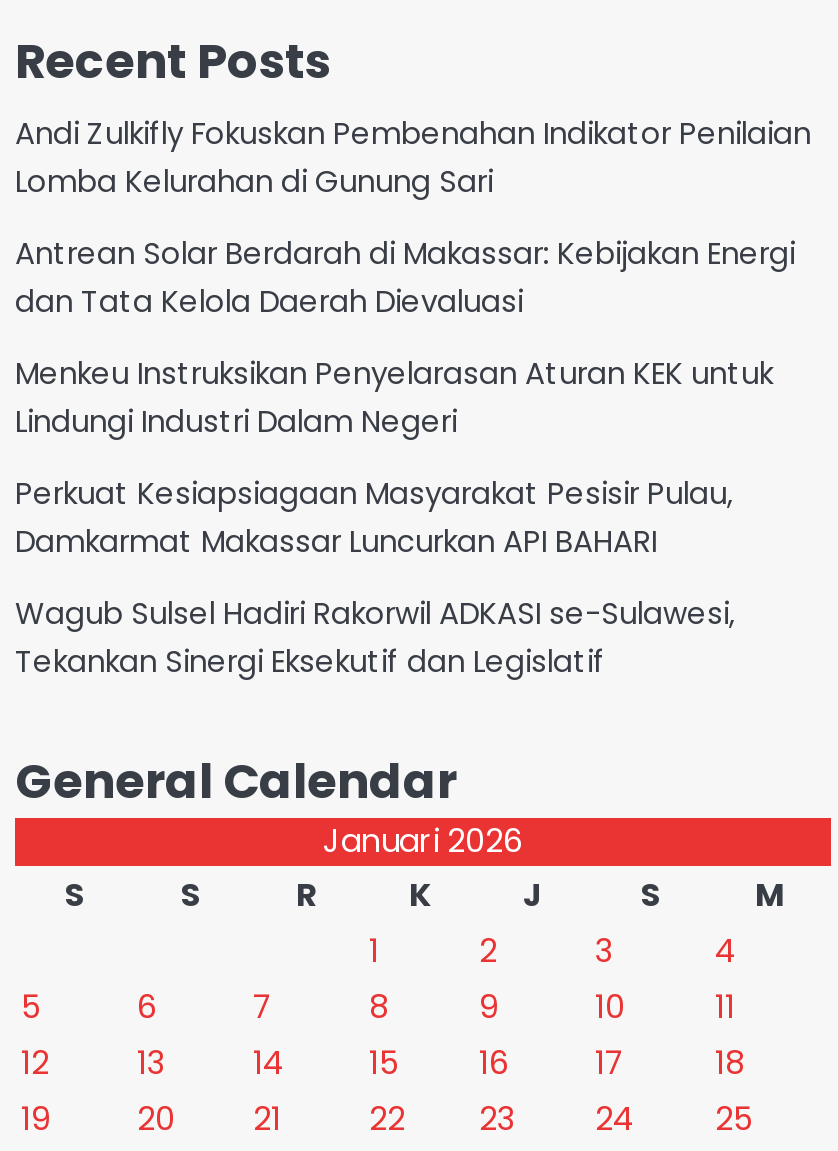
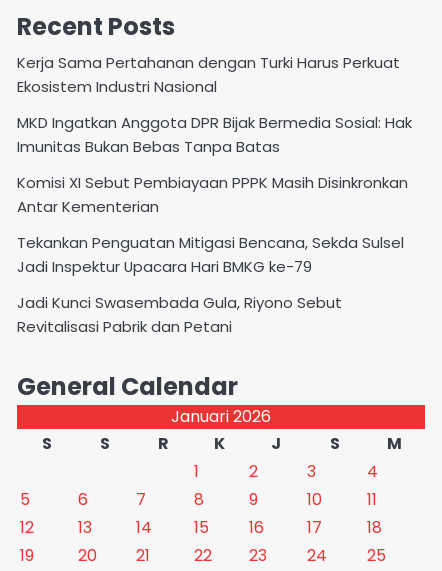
- Andi Zulkifly Fokuskan Pembenahan Indikator Penilaian
- Lomba Kelurahan di Gunung Sari
+ Kerja Sama Pertahanan dengan Turki Harus Perkuat
+ Ekosistem Industri Nasional

- Antrean Solar Berdarah di Makassar: Kebijakan Energi
- dan Tata Kelola Daerah Dievaluasi
+ MKD Ingatkan Anggota DPR Bijak Bermedia Sosial: Hak
+ Imunitas Bukan Bebas Tanpa Batas

- Menkeu Instruksikan Penyelarasan Aturan KEK untuk
- Lindungi Industri Dalam Negeri
+ Komisi XI Sebut Pembiayaan PPPK Masih Disinkronkan
+ Antar Kementerian

- Perkuat Kesiapsiagaan Masyarakat Pesisir Pulau,
- Damkarmat Makassar Luncurkan API BAHARI
+ Tekankan Penguatan Mitigasi Bencana, Sekda Sulsel
+ Jadi Inspektur Upacara Hari BMKG ke-79

- Wagub Sulsel Hadiri Rakorwil ADKASI se-Sulawesi,
- Tekankan Sinergi Eksekutif dan Legislatif
+ Jadi Kunci Swasembada Gula, Riyono Sebut
+ Revitalisasi Pabrik dan Petani
